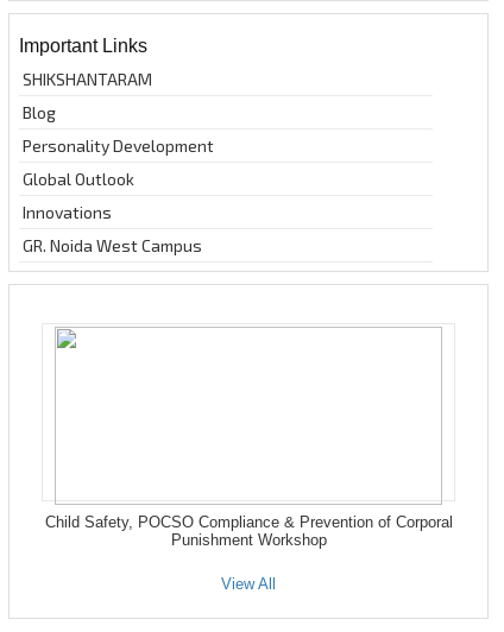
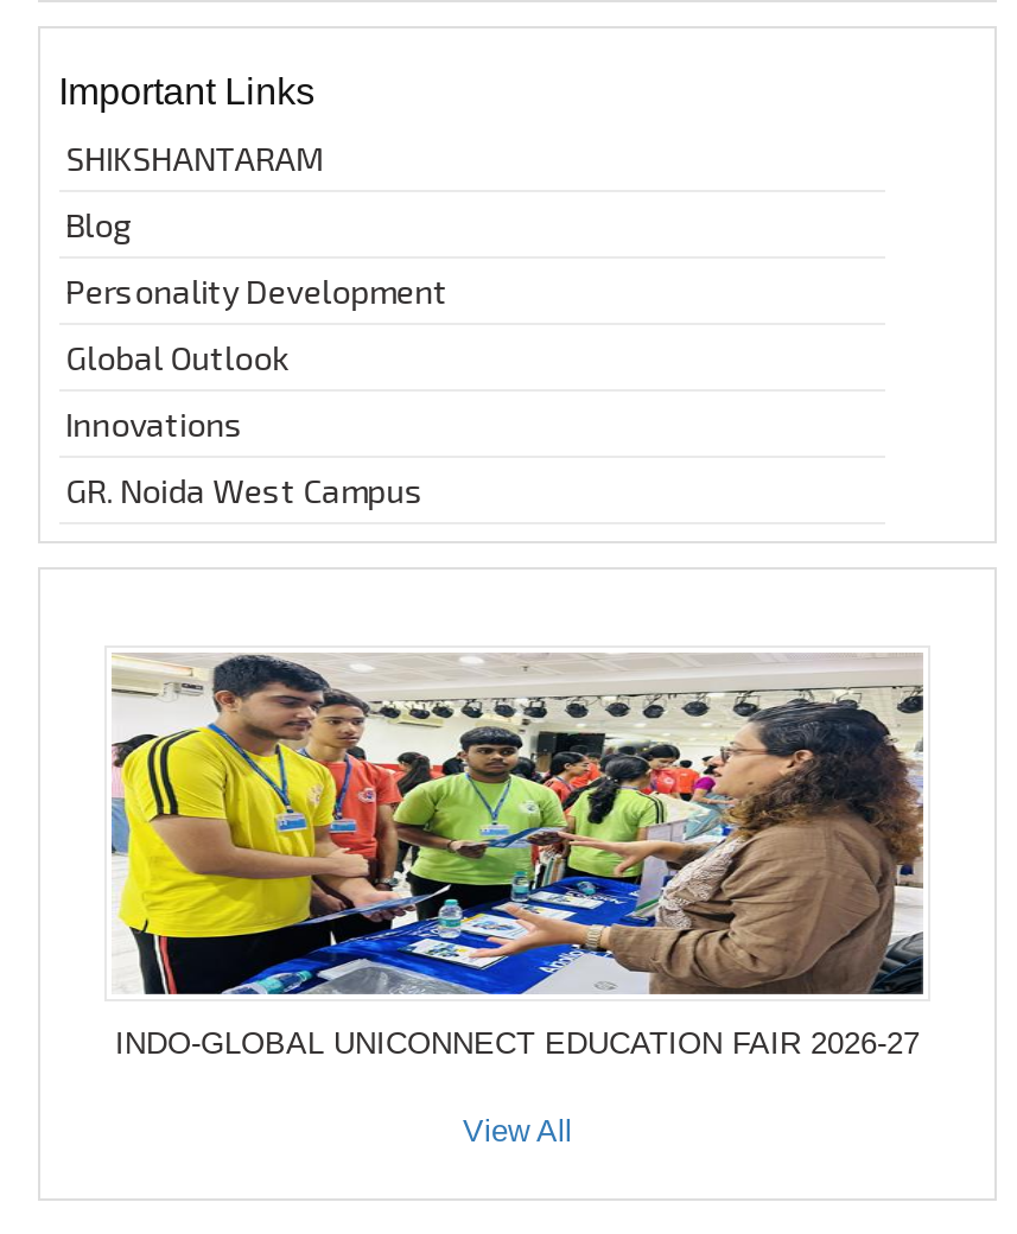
+ [image]

- Child Safety, POCSO Compliance & Prevention of Corporal
- Punishment Workshop
+ INDO-GLOBAL UNICONNECT EDUCATION FAIR 2026-27
